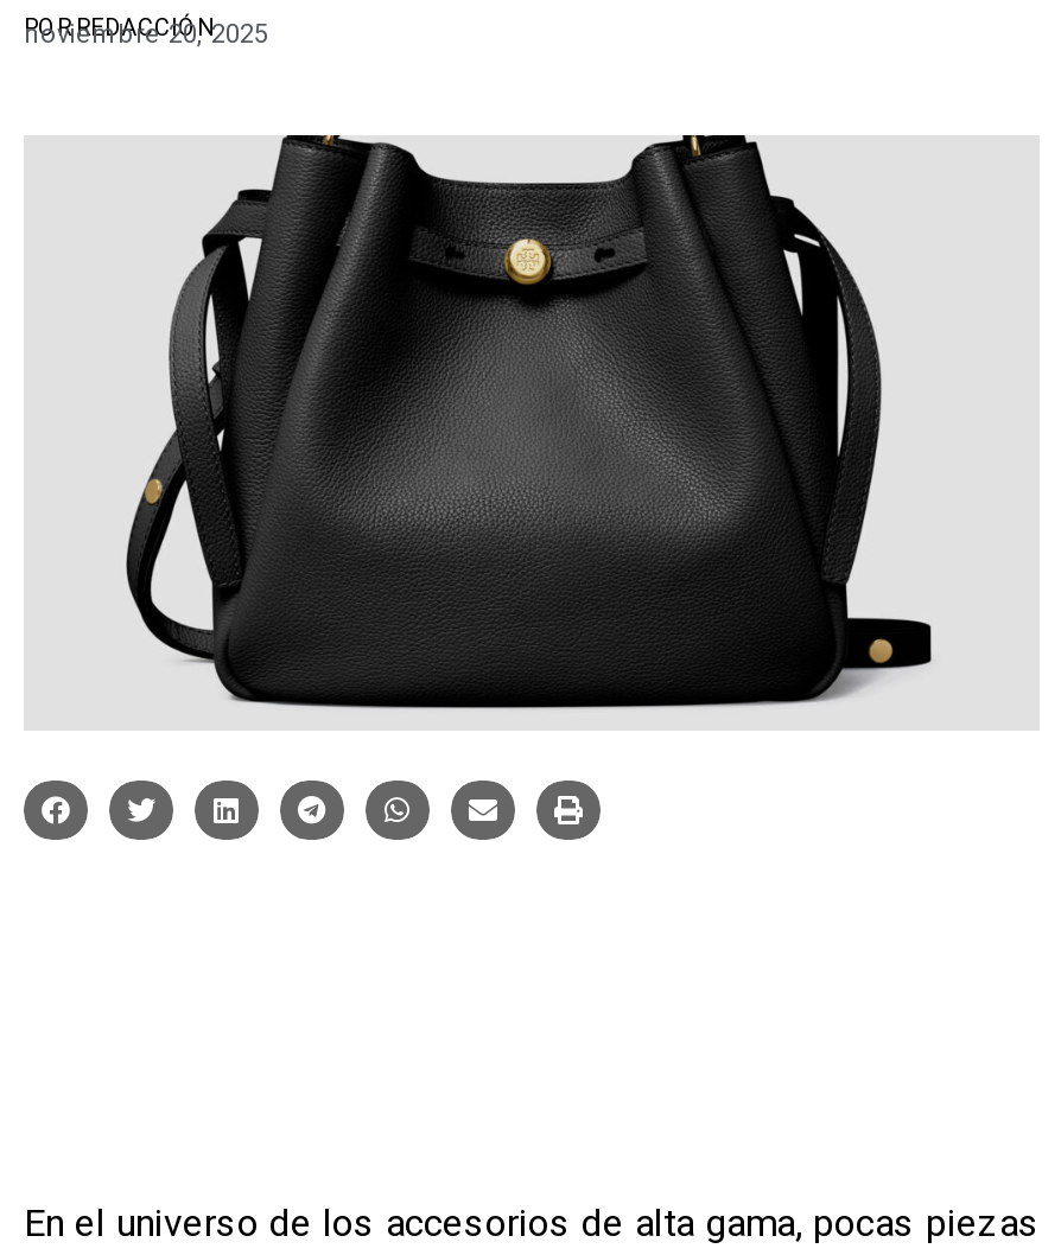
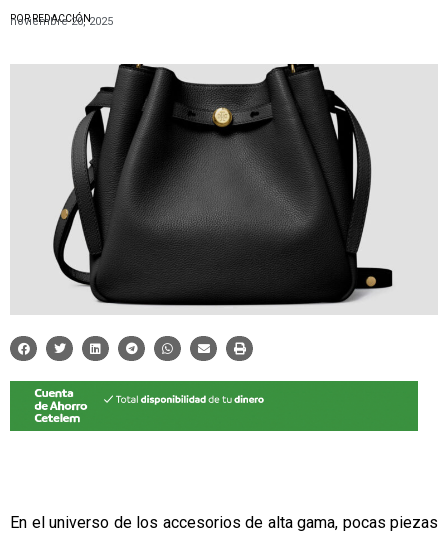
+ [image]
